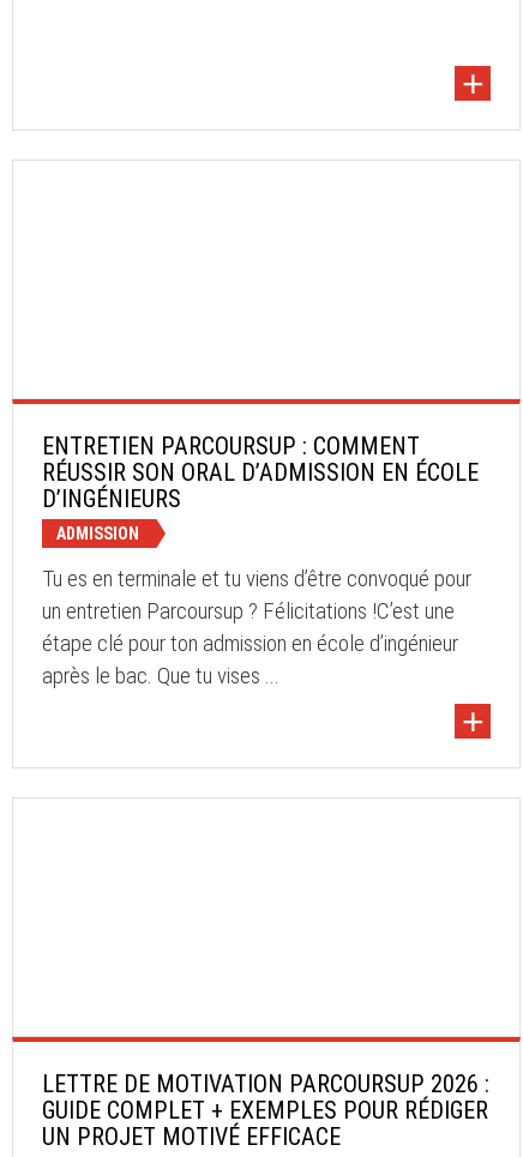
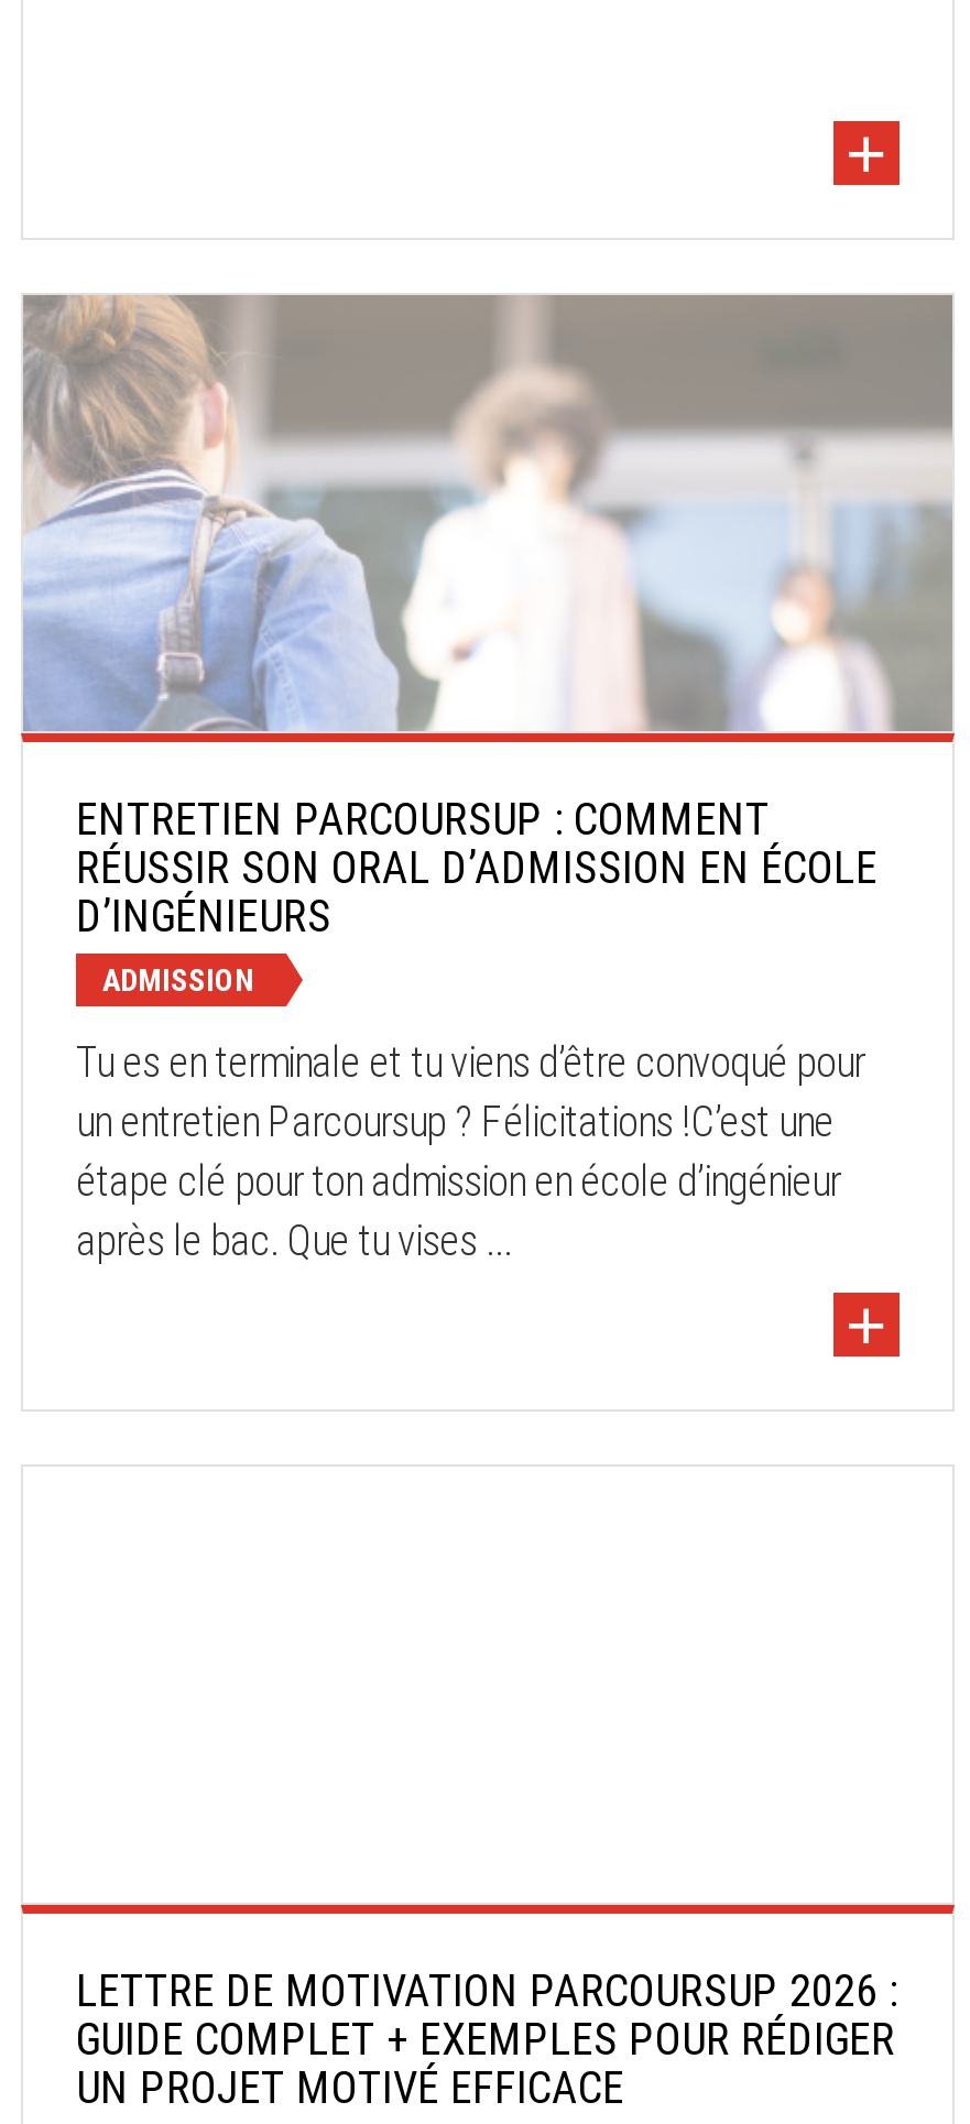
+ [image]
